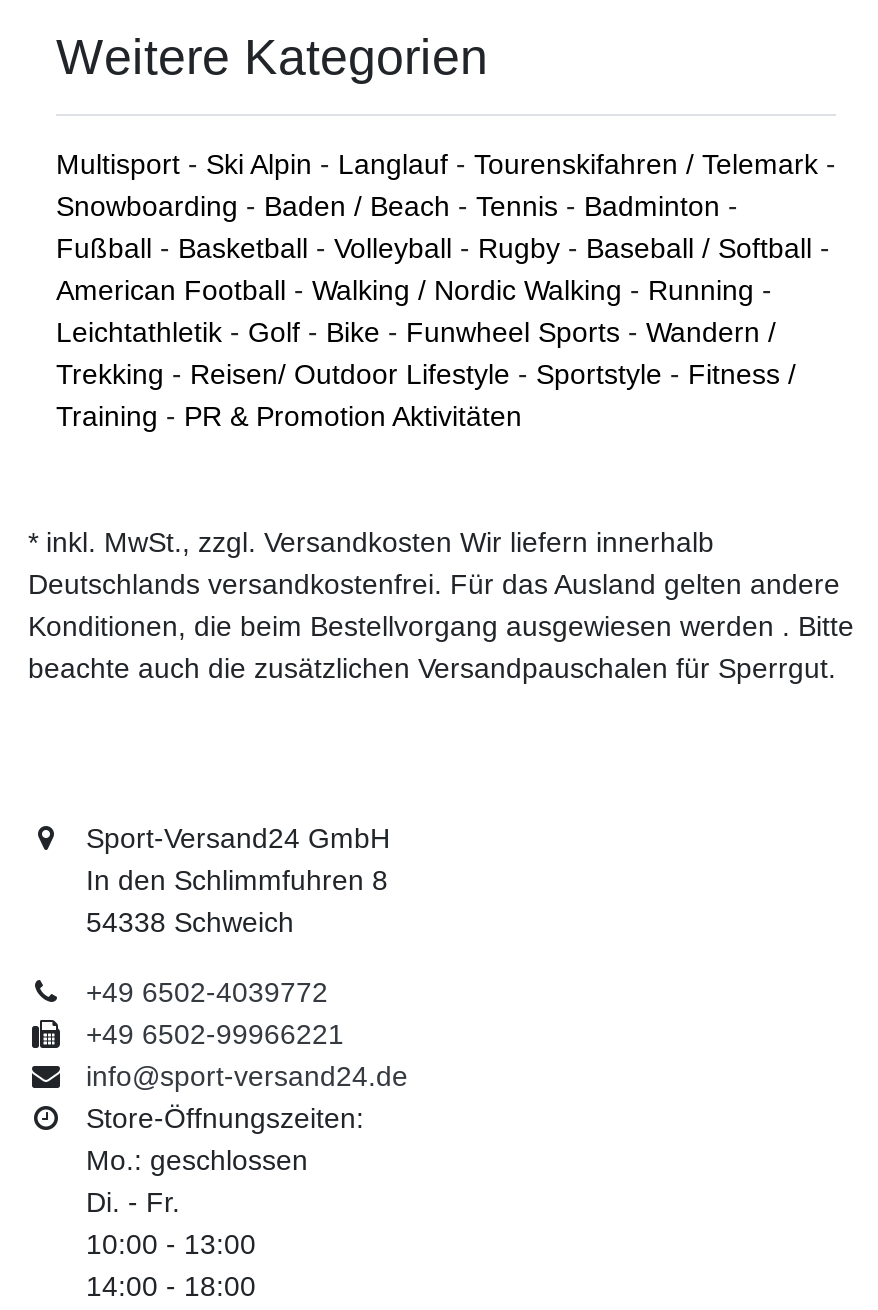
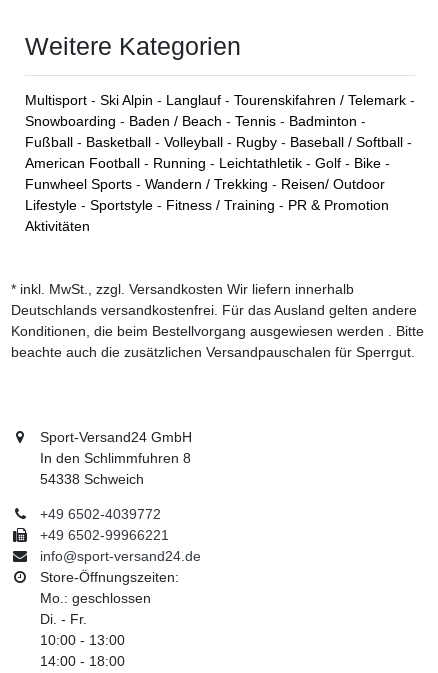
- American Football - Walking / Nordic Walking - Running -
- Leichtathletik - Golf - Bike - Funwheel Sports - Wandern /
- Trekking - Reisen/ Outdoor Lifestyle - Sportstyle - Fitness /
- Training - PR & Promotion Aktivitäten
+ American Football - Running - Leichtathletik - Golf - Bike -
+ Funwheel Sports - Wandern / Trekking - Reisen/ Outdoor
+ Lifestyle - Sportstyle - Fitness / Training - PR & Promotion
+ Aktivitäten
